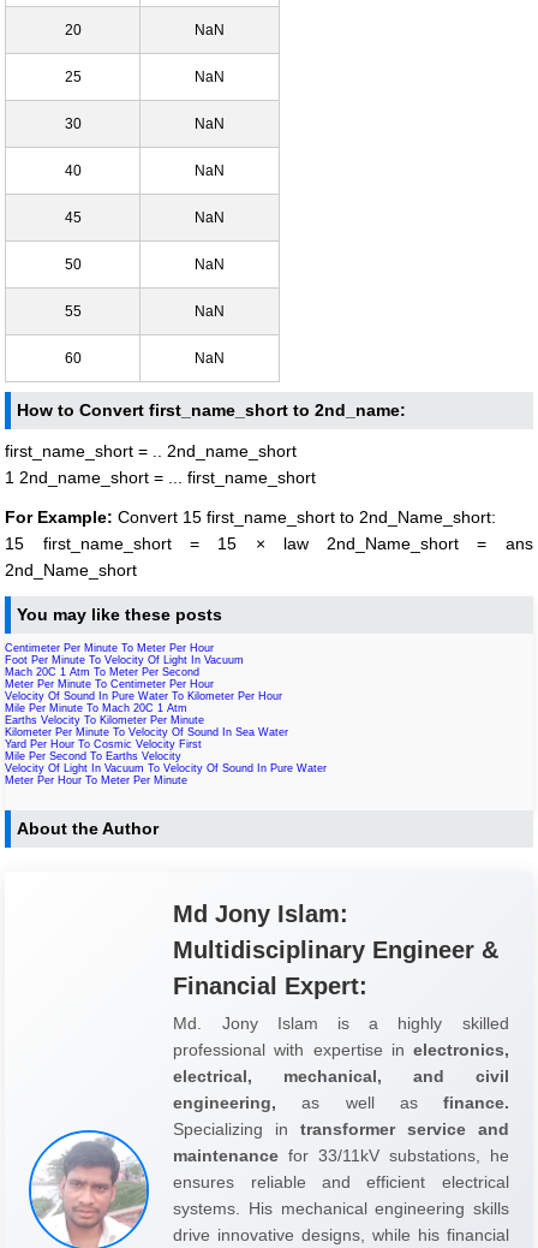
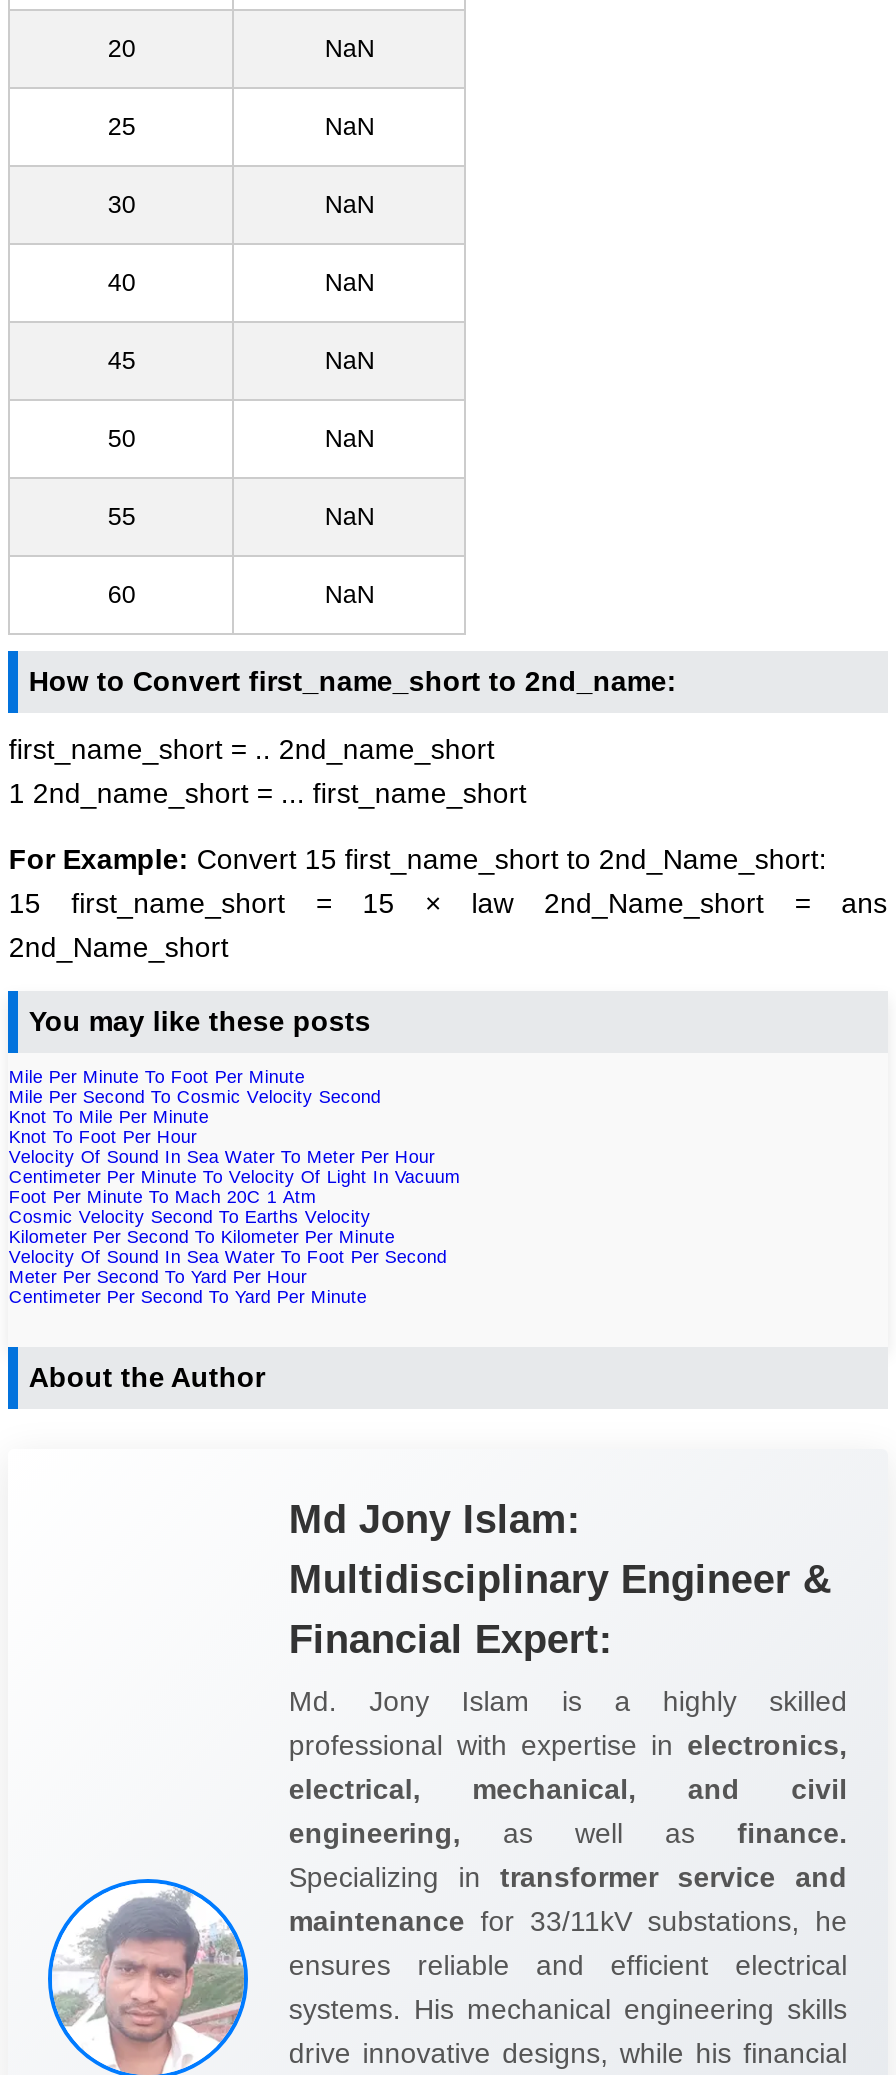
- Centimeter Per Minute To Meter Per Hour
- Foot Per Minute To Velocity Of Light In Vacuum
- Mach 20C 1 Atm To Meter Per Second
- Meter Per Minute To Centimeter Per Hour
- Velocity Of Sound In Pure Water To Kilometer Per Hour
- Mile Per Minute To Mach 20C 1 Atm
- Earths Velocity To Kilometer Per Minute
- Kilometer Per Minute To Velocity Of Sound In Sea Water
- Yard Per Hour To Cosmic Velocity First
- Mile Per Second To Earths Velocity
- Velocity Of Light In Vacuum To Velocity Of Sound In Pure Water
- Meter Per Hour To Meter Per Minute
+ Mile Per Minute To Foot Per Minute
+ Mile Per Second To Cosmic Velocity Second
+ Knot To Mile Per Minute
+ Knot To Foot Per Hour
+ Velocity Of Sound In Sea Water To Meter Per Hour
+ Centimeter Per Minute To Velocity Of Light In Vacuum
+ Foot Per Minute To Mach 20C 1 Atm
+ Cosmic Velocity Second To Earths Velocity
+ Kilometer Per Second To Kilometer Per Minute
+ Velocity Of Sound In Sea Water To Foot Per Second
+ Meter Per Second To Yard Per Hour
+ Centimeter Per Second To Yard Per Minute
